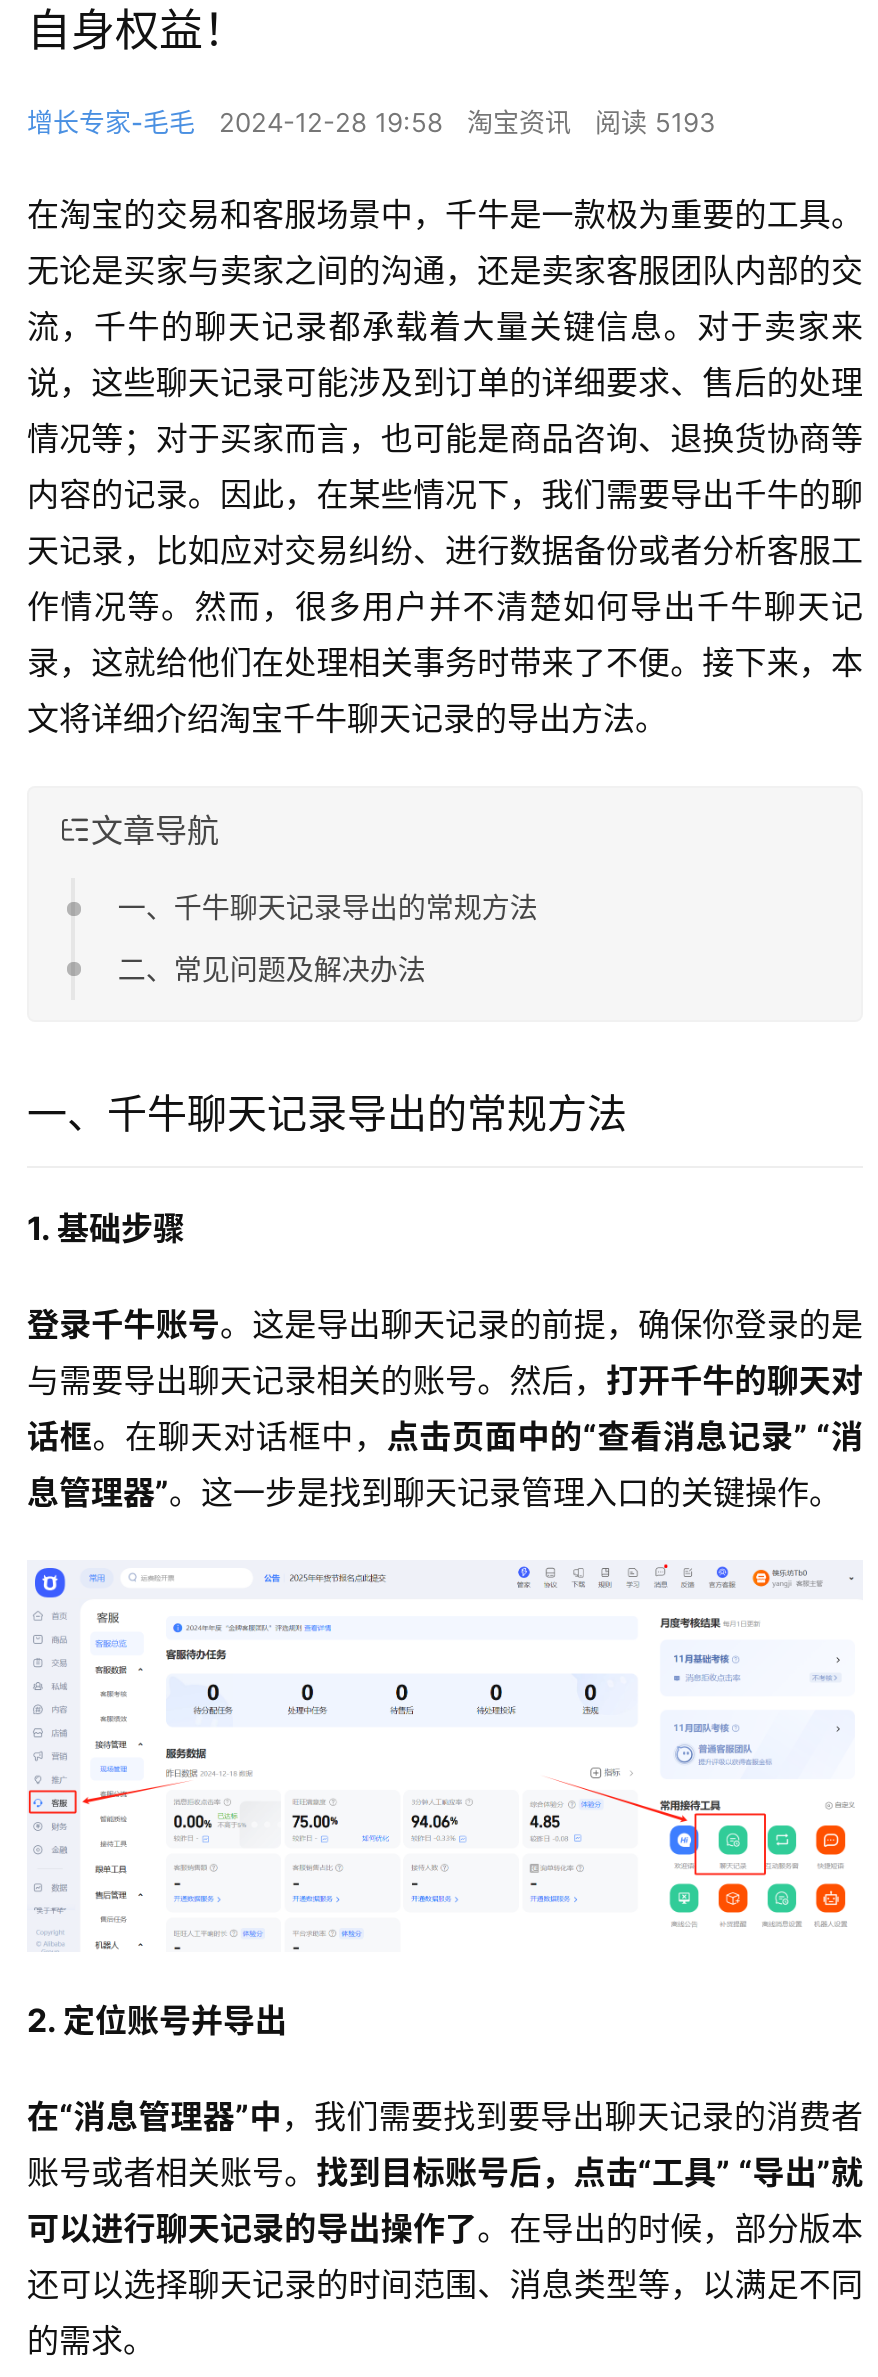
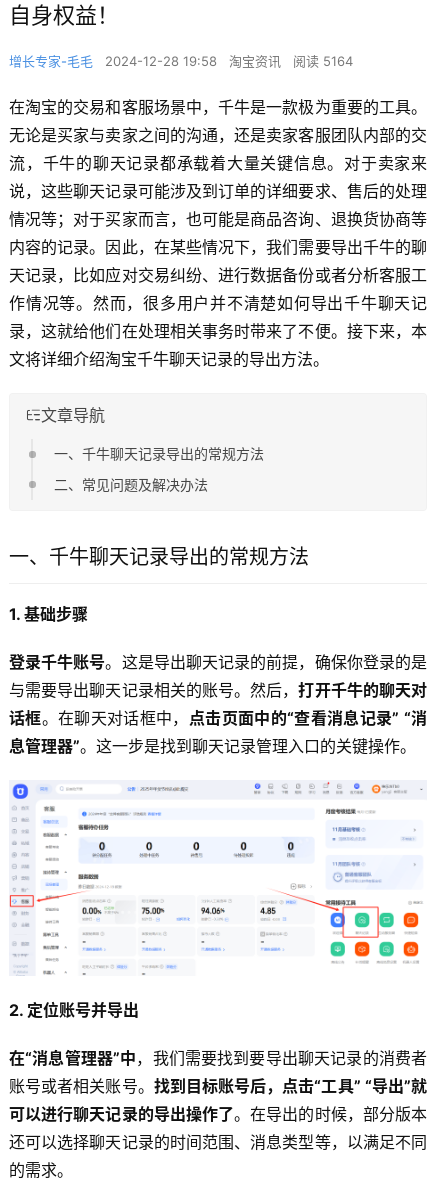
- 增长专家-毛毛 2024-12-28 19:58 淘宝资讯 阅读 5193
+ 增长专家-毛毛 2024-12-28 19:58 淘宝资讯 阅读 5164
